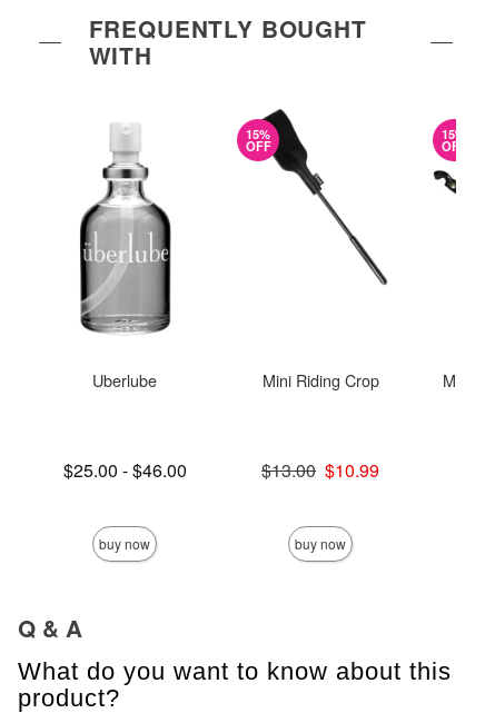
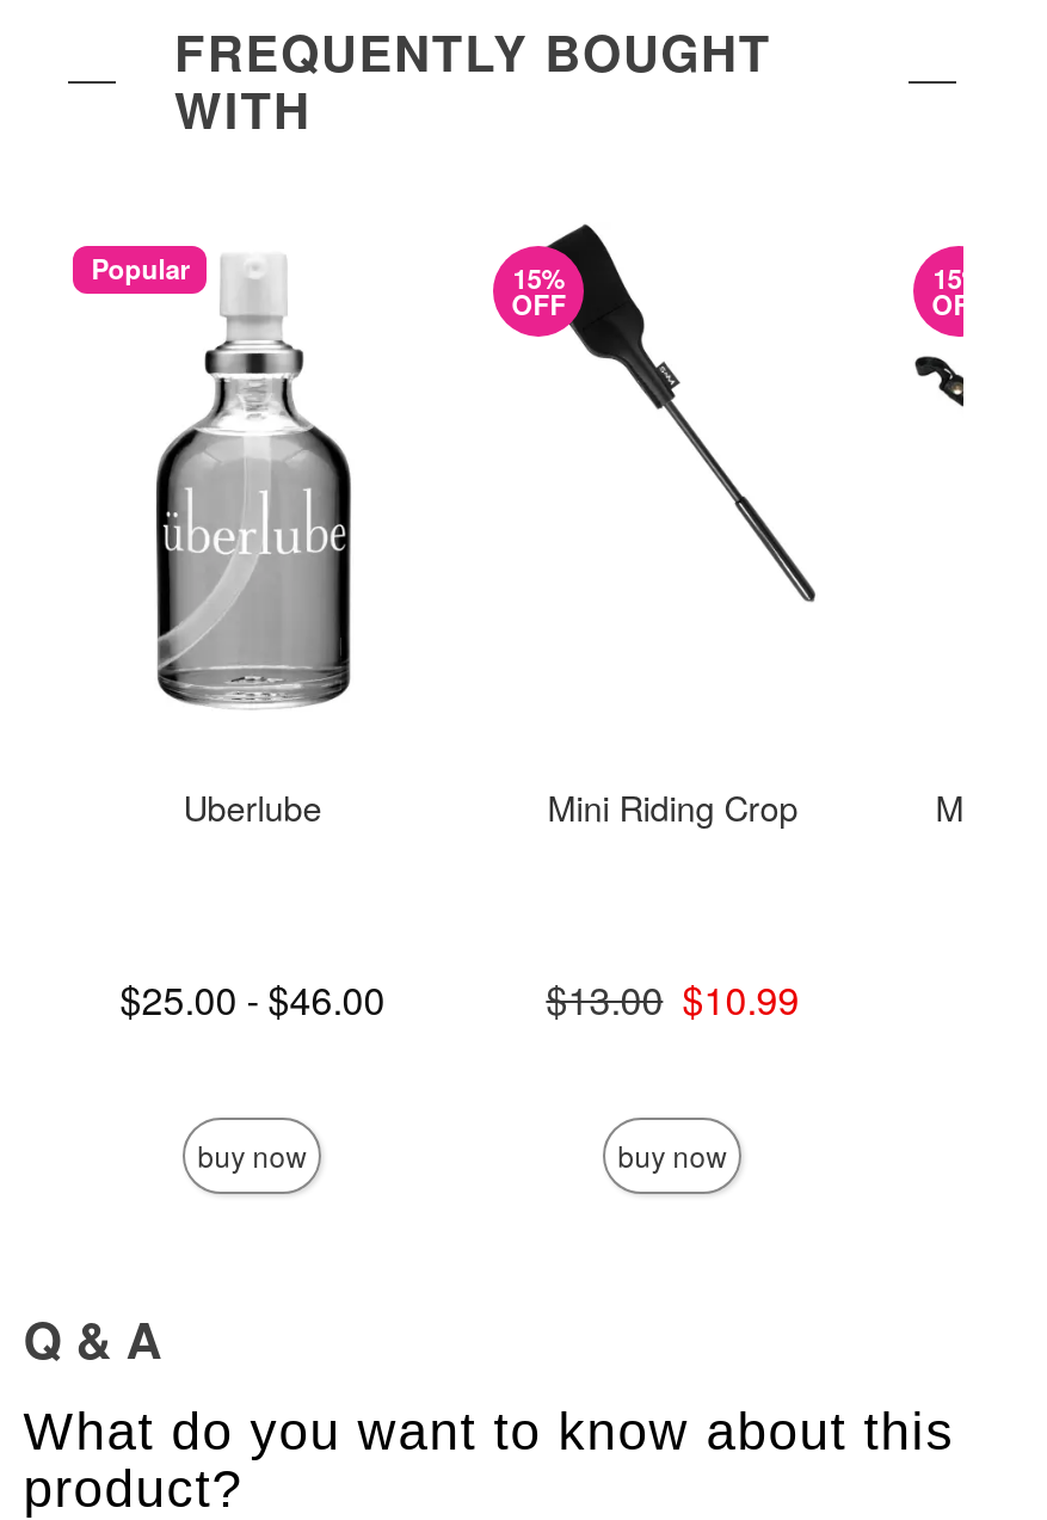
+ Popular
